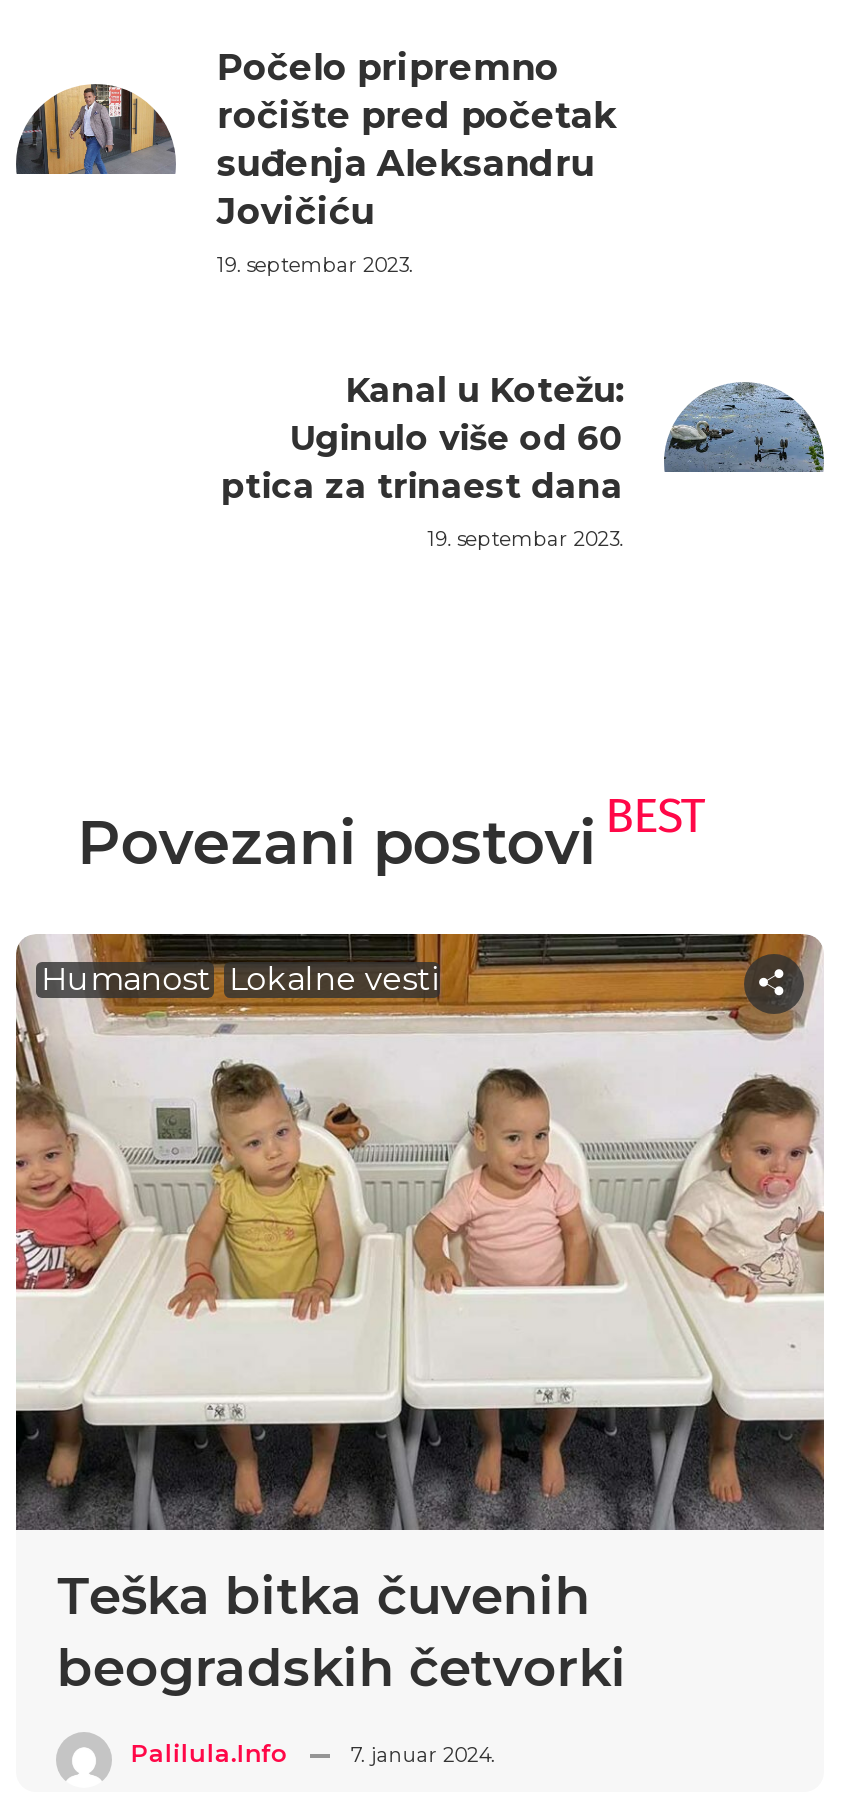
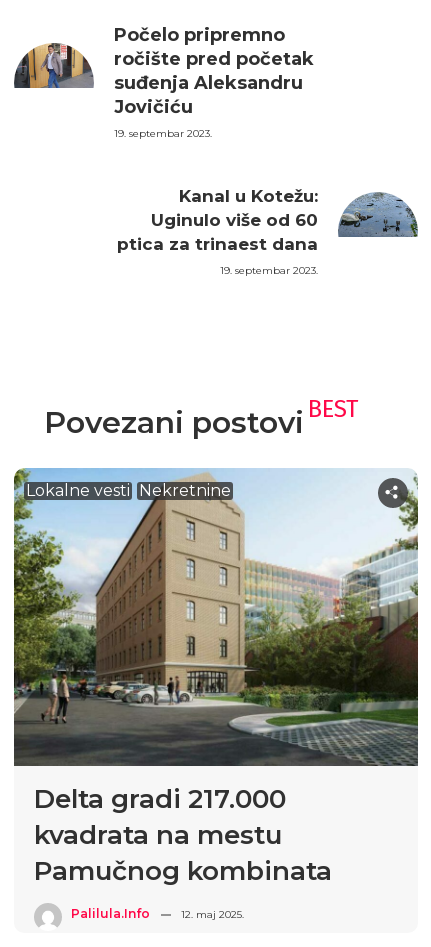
- [image]
- Humanost Lokalne vesti
+ [image]
+ Lokalne vesti Nekretnine

- Teška bitka čuvenih
- beogradskih četvorki
+ Delta gradi 217.000
+ kvadrata na mestu
+ Pamučnog kombinata

- 7. januar 2024.
+ 12. maj 2025.
